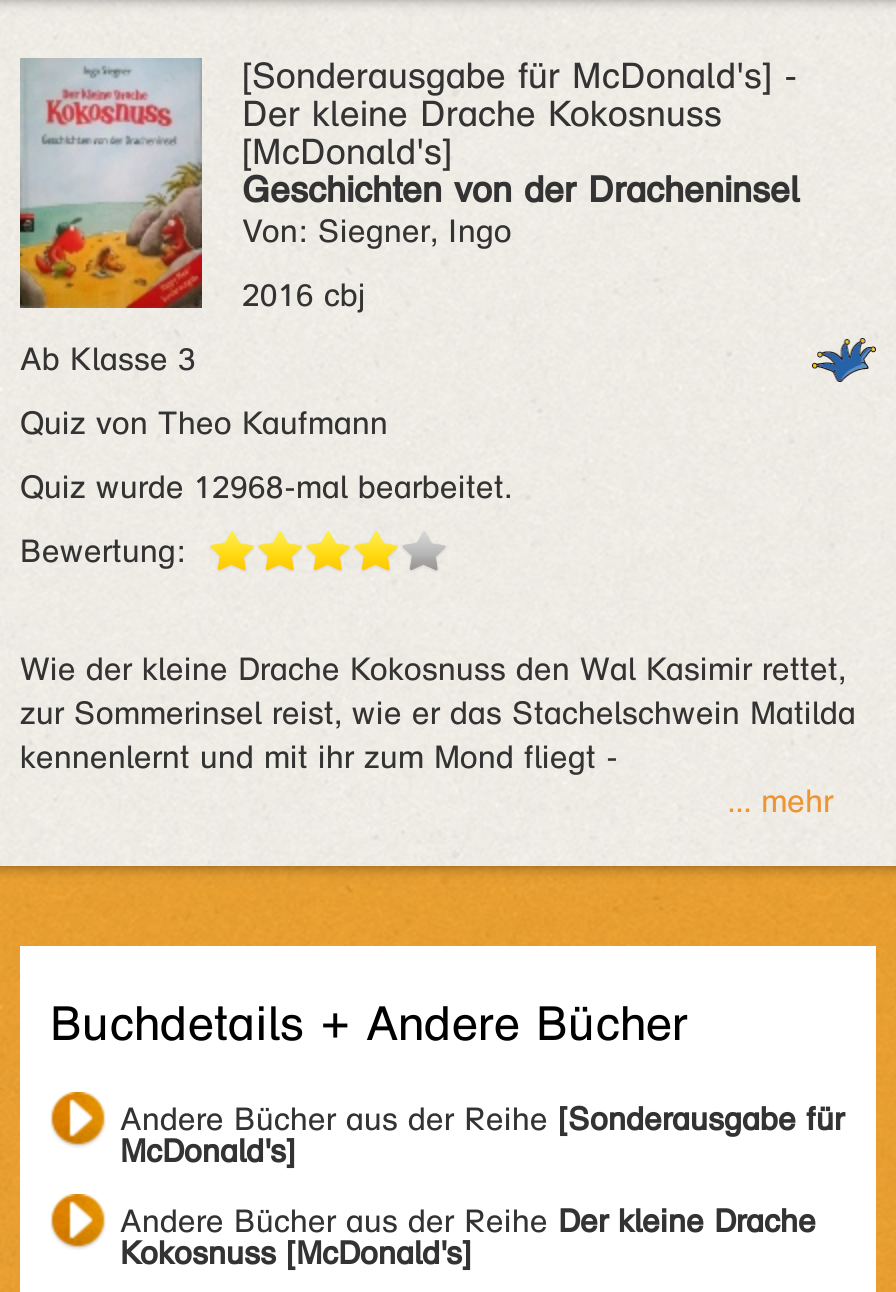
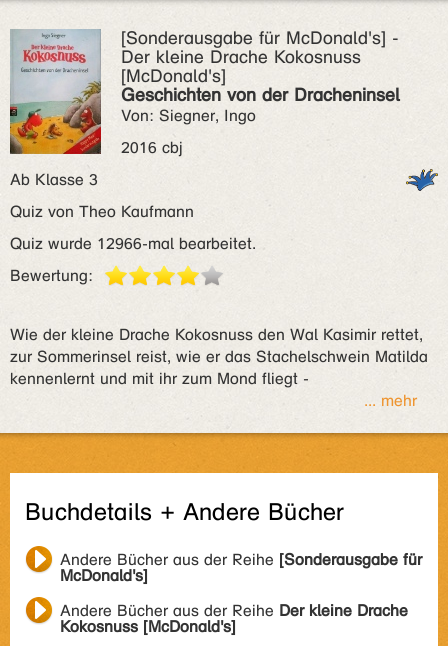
- Quiz wurde 12968-mal bearbeitet.
+ Quiz wurde 12966-mal bearbeitet.
